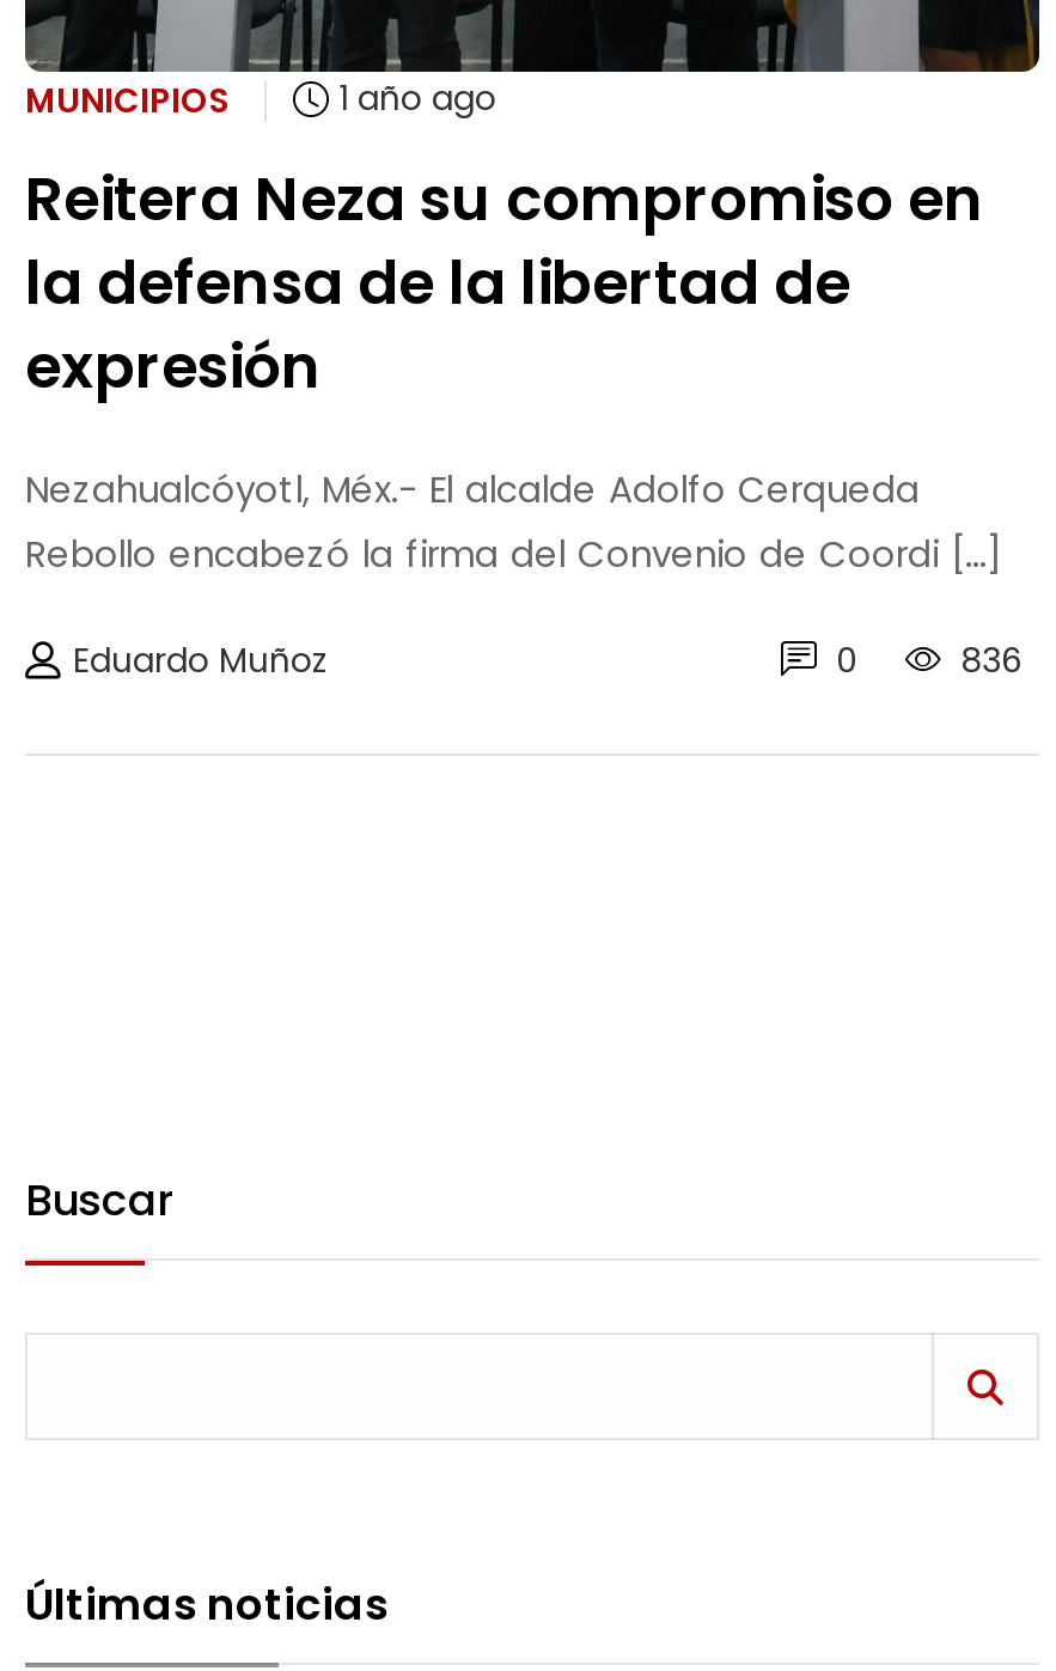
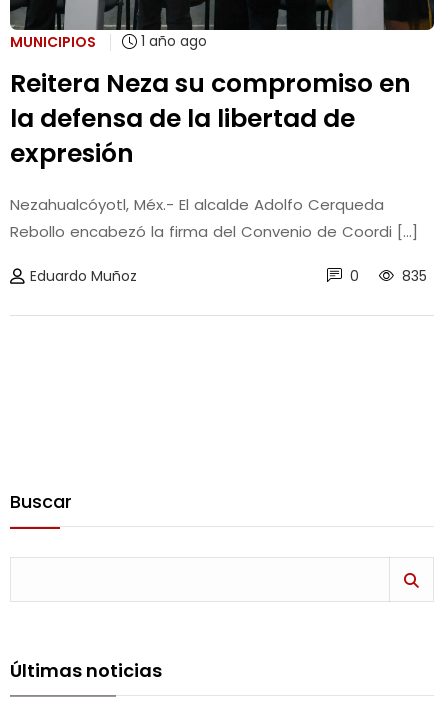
- 0 836
+ 0 835
